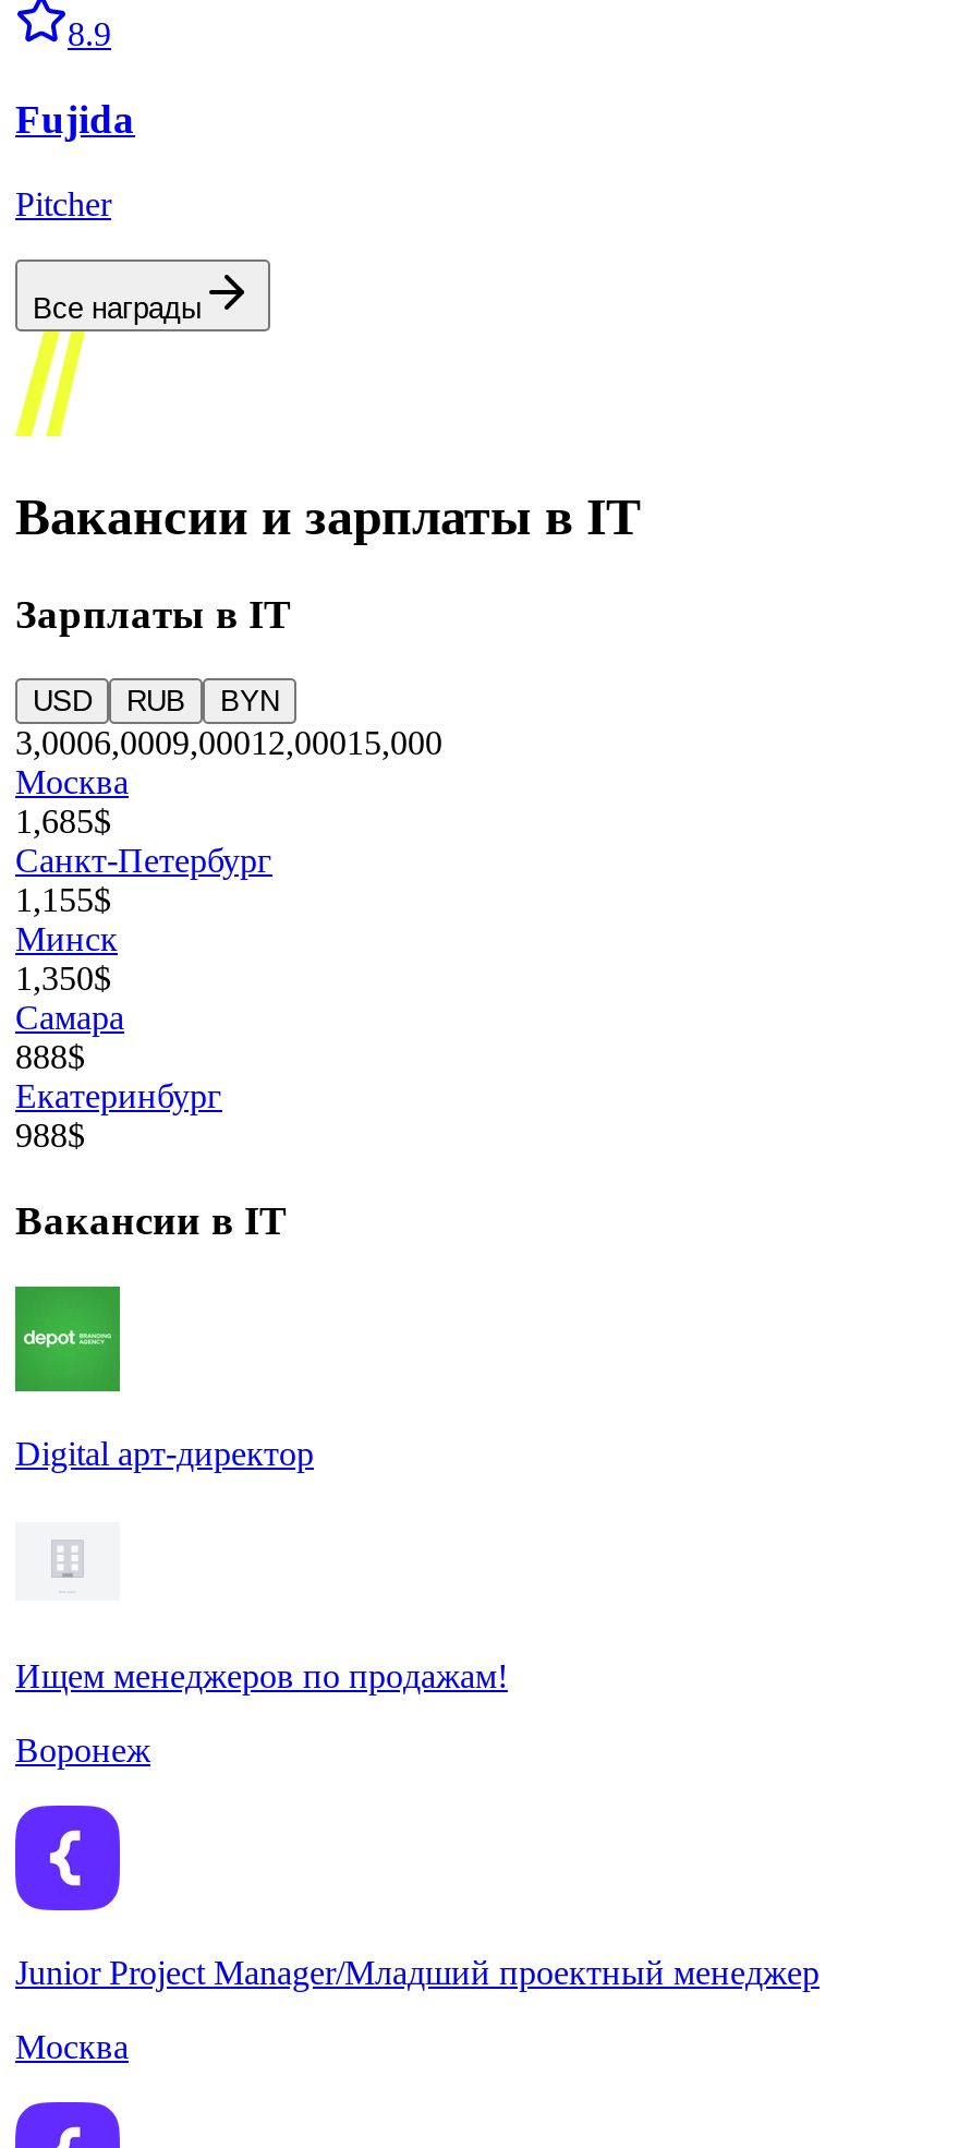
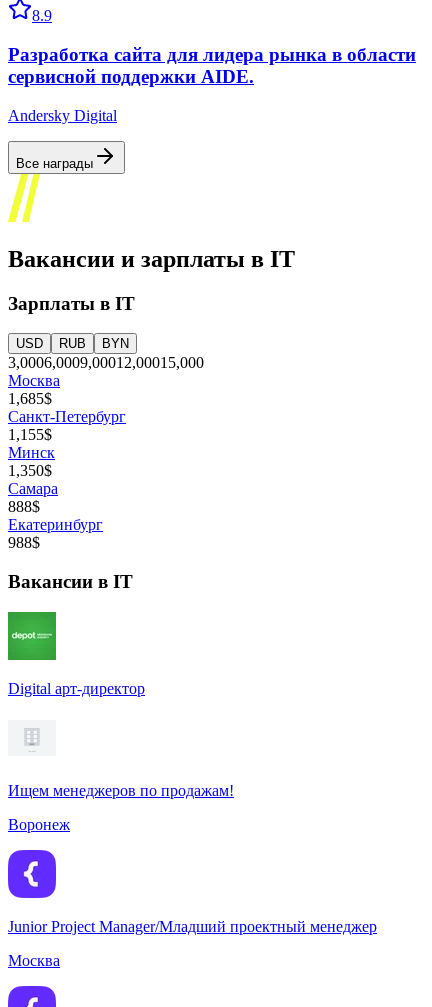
- Fujida
+ Разработка сайта для лидера рынка в области
+ сервисной поддержки AIDE.

- Pitcher
+ Andersky Digital
